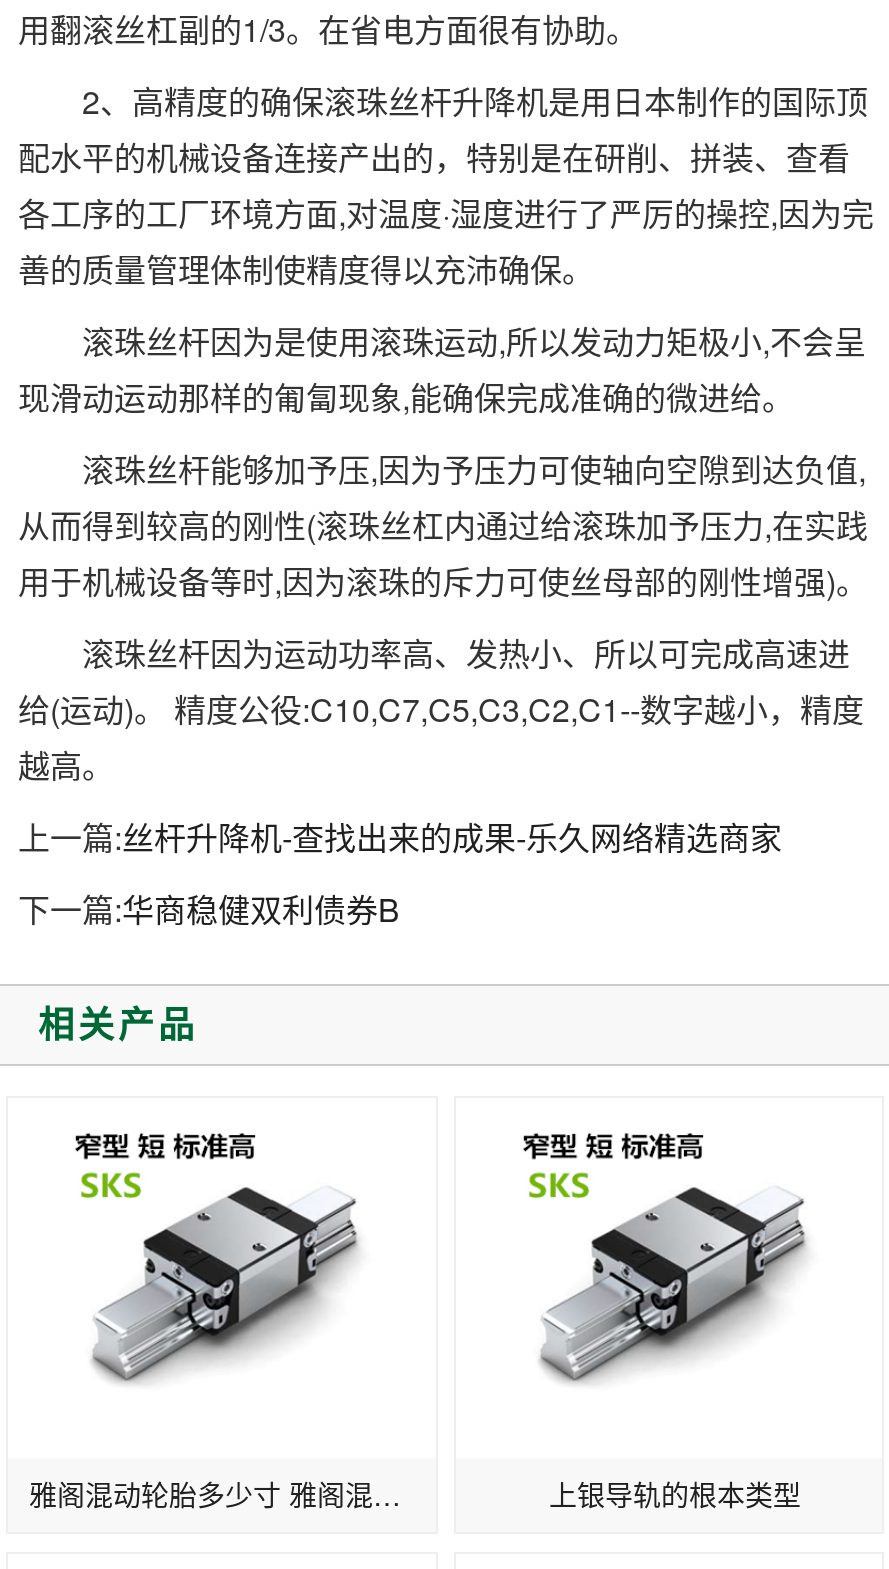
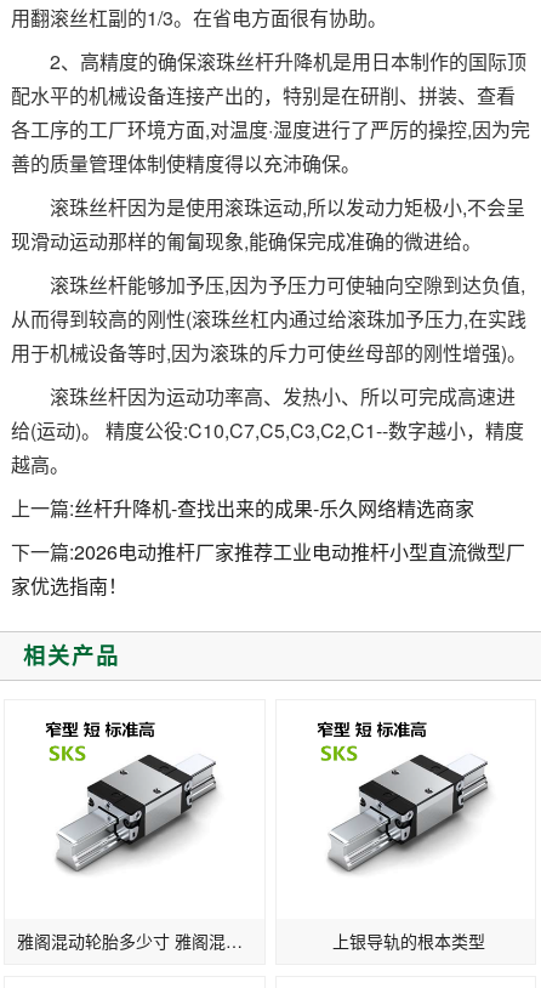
- 下一篇:华商稳健双利债券B
+ 下一篇:2026电动推杆厂家推荐工业电动推杆小型直流微型厂
+ 家优选指南！
